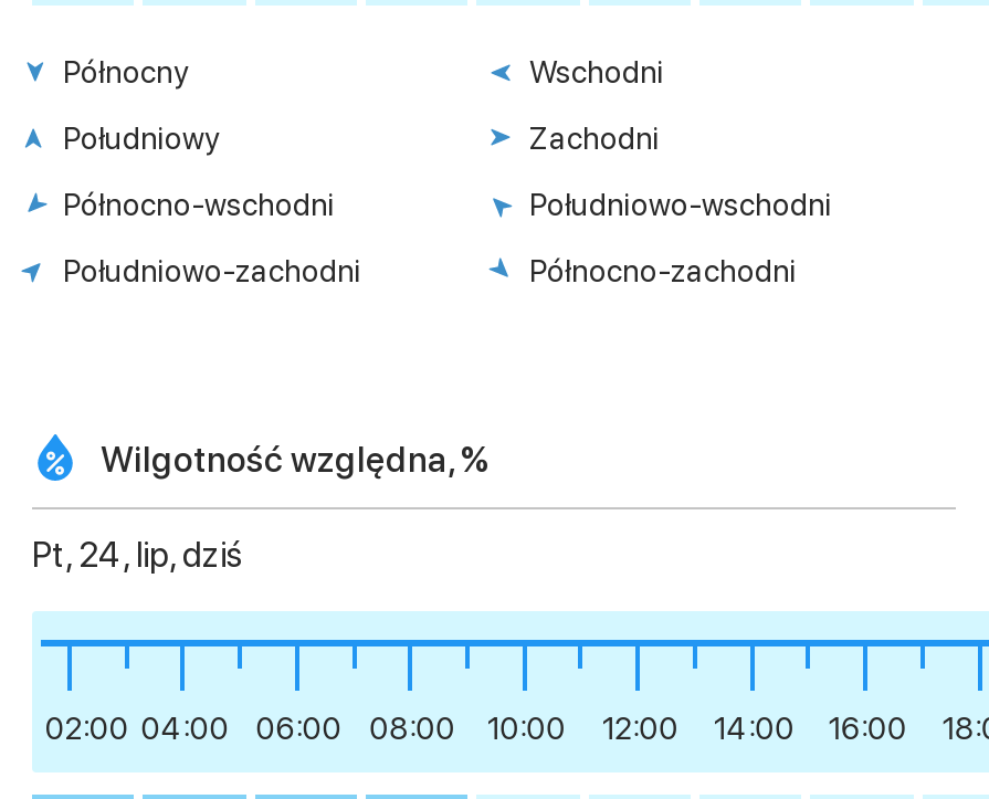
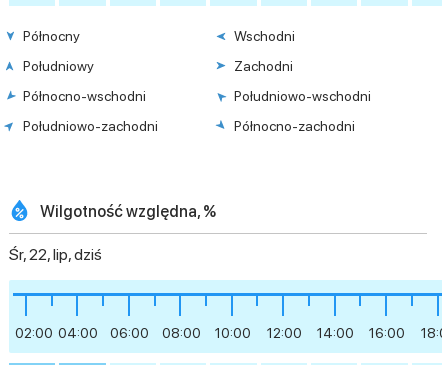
- Pt, 24, lip, dziś
+ Śr, 22, lip, dziś
